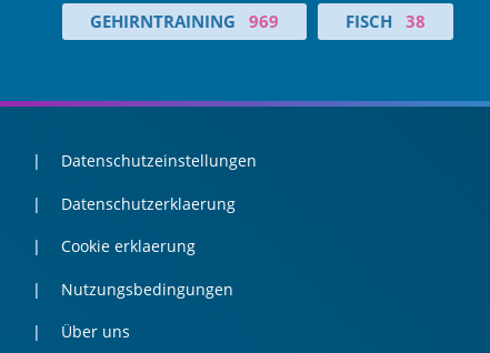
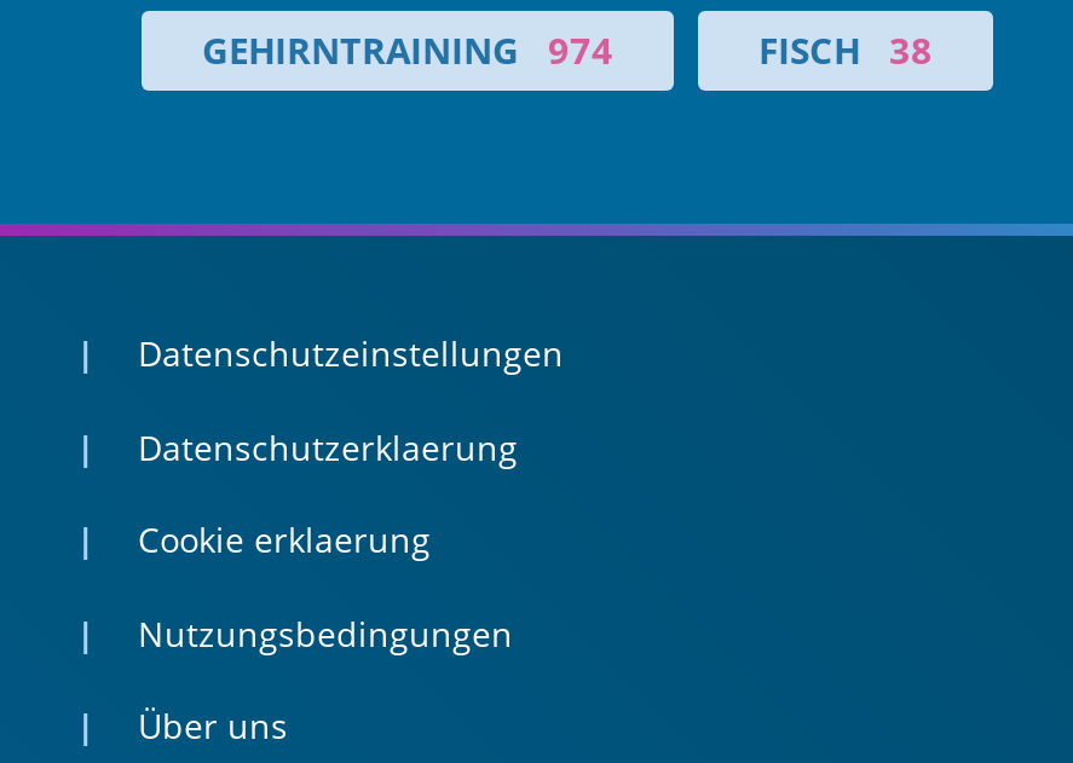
- GEHIRNTRAINING 969
+ GEHIRNTRAINING 974
